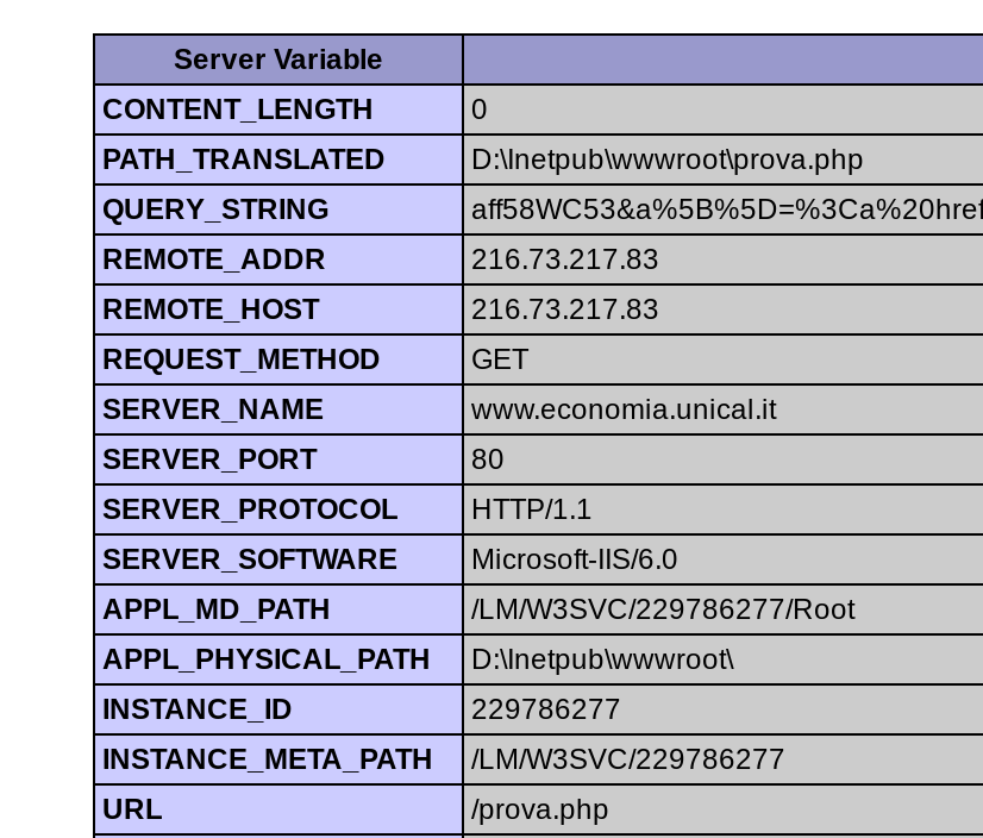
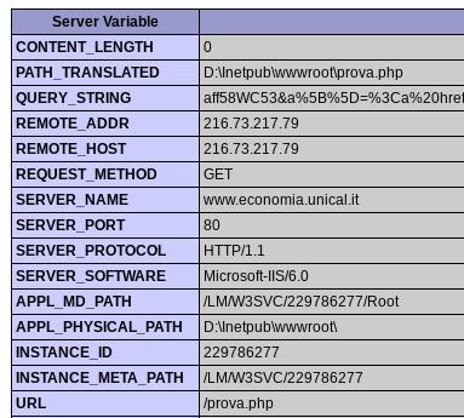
- 216.73.217.83
+ 216.73.217.79

- 216.73.217.83
+ 216.73.217.79
